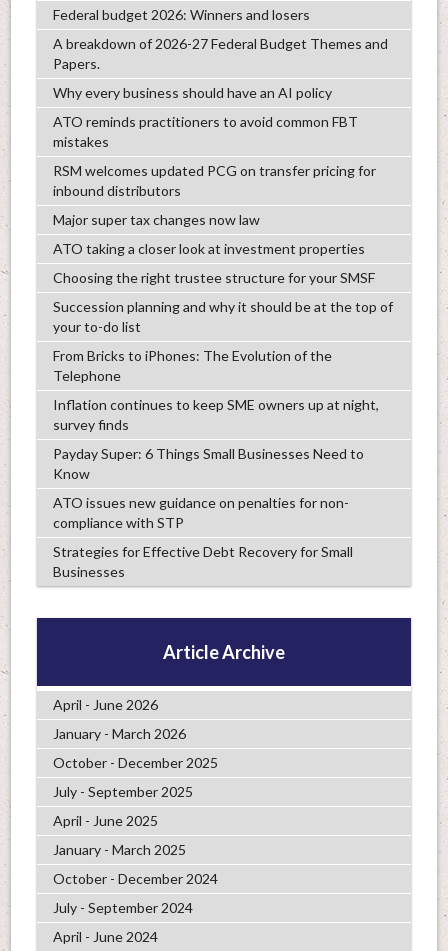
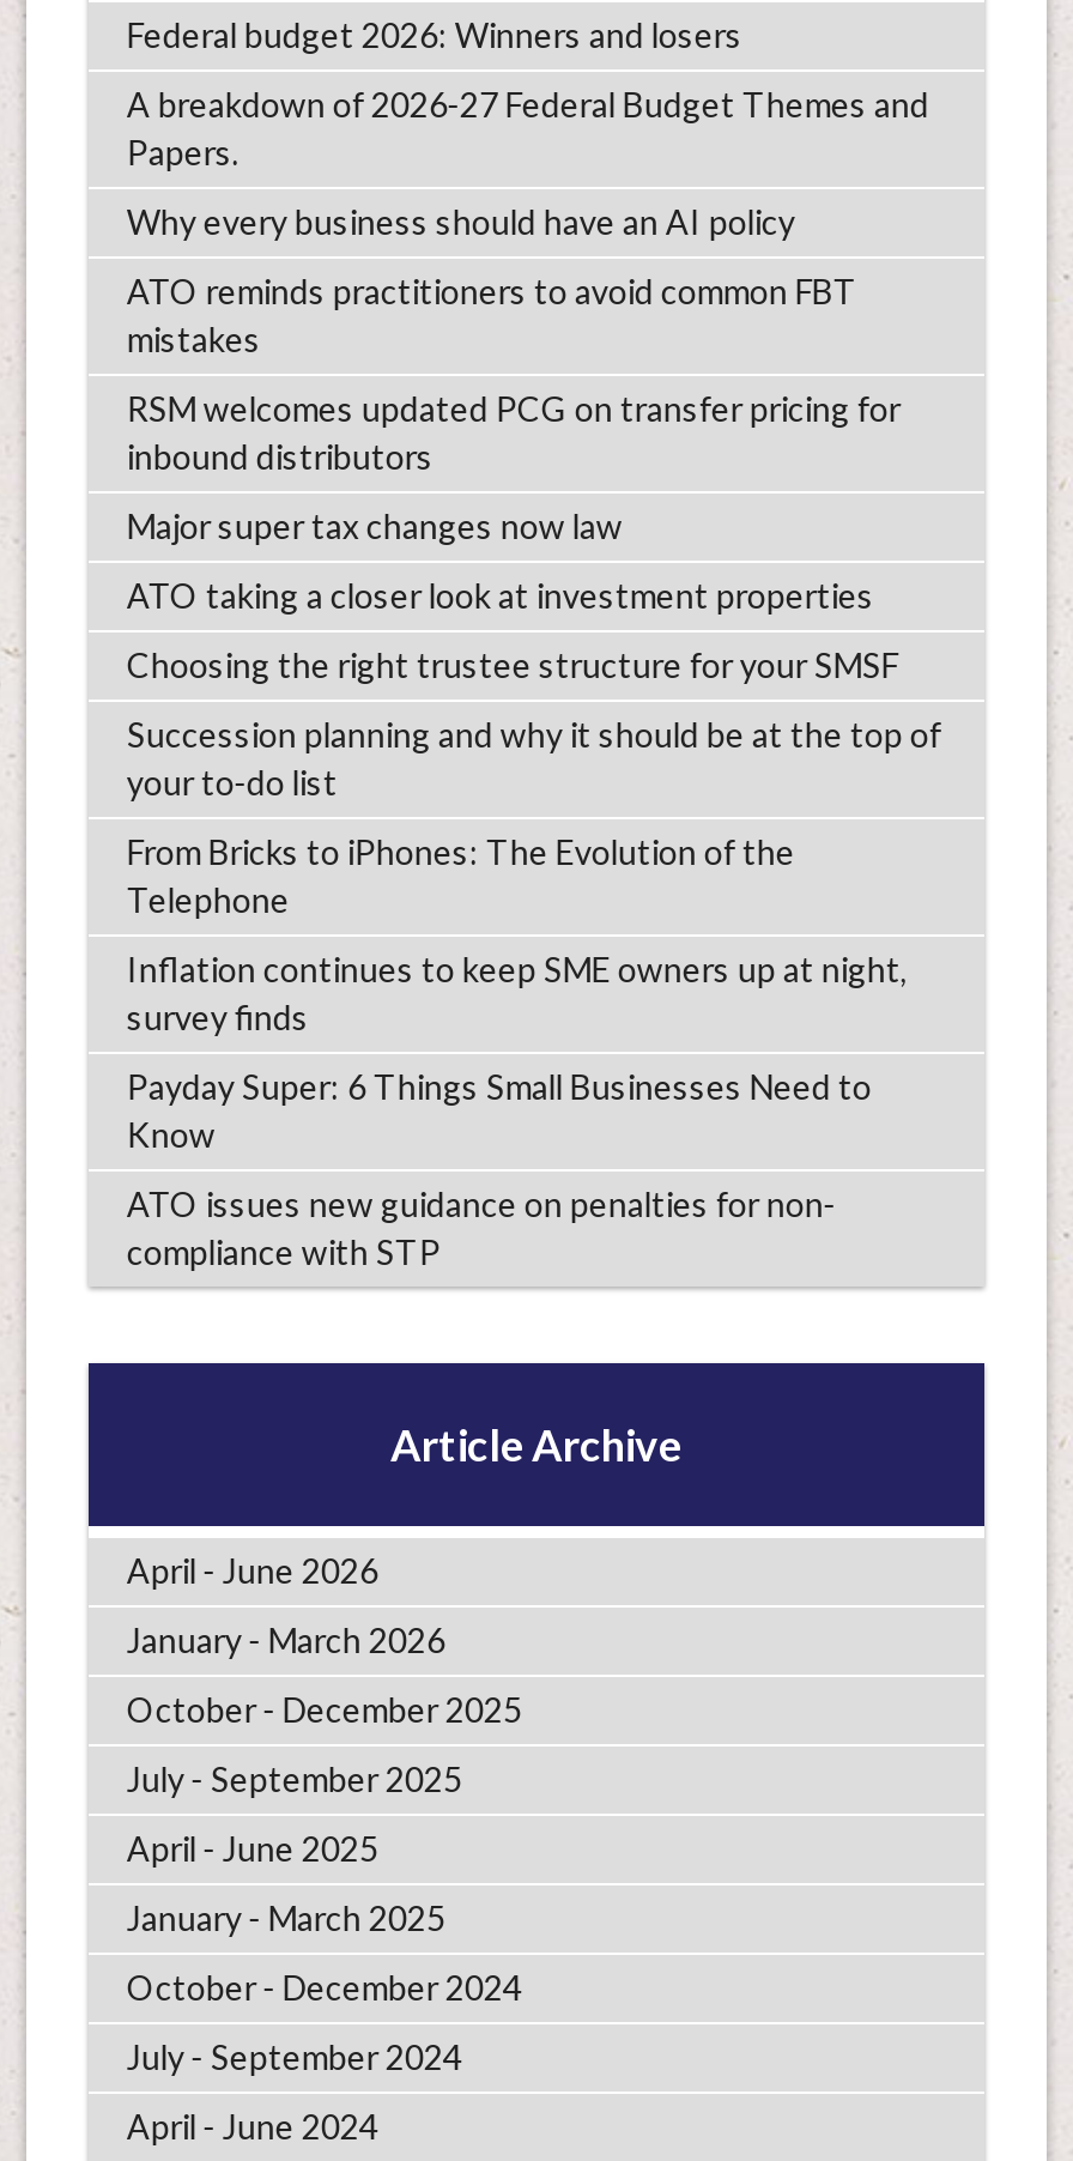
- Strategies for Effective Debt Recovery for Small
- Businesses
